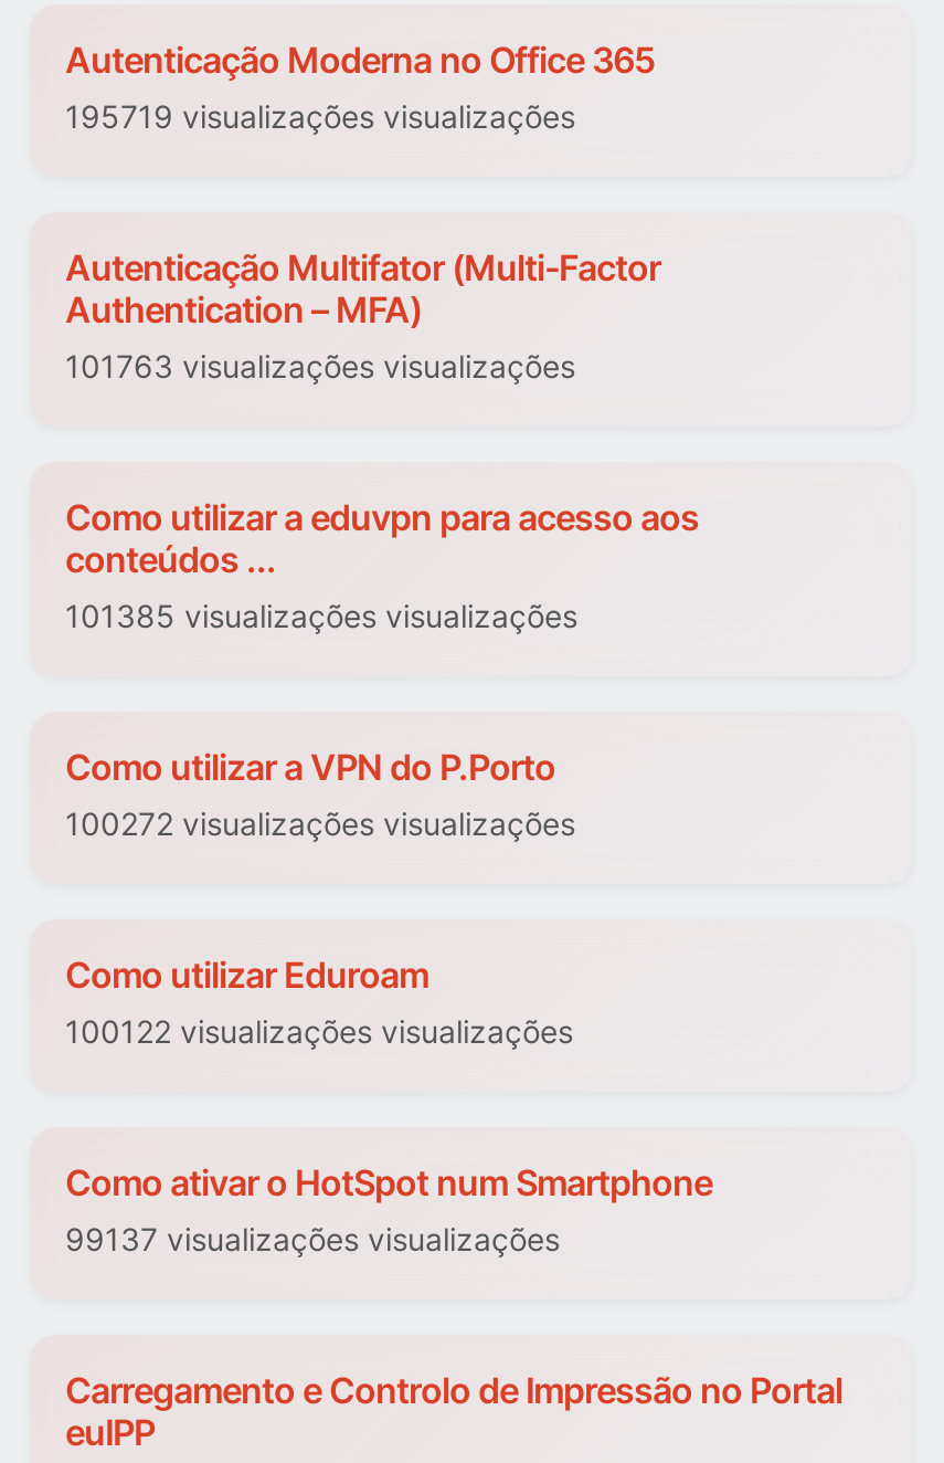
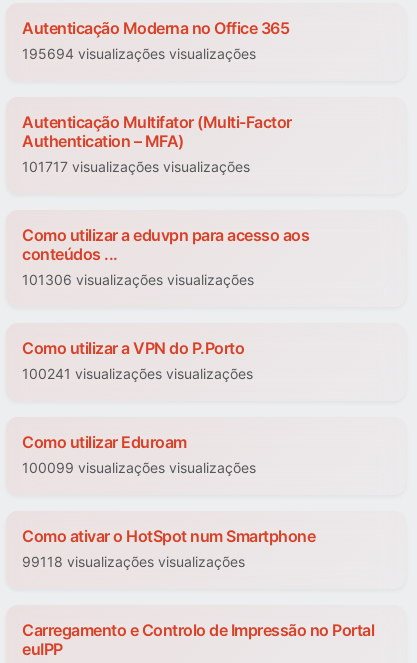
- 195719 visualizações visualizações
+ 195694 visualizações visualizações

- 101763 visualizações visualizações
+ 101717 visualizações visualizações

- 101385 visualizações visualizações
+ 101306 visualizações visualizações

- 100272 visualizações visualizações
+ 100241 visualizações visualizações

- 100122 visualizações visualizações
+ 100099 visualizações visualizações

- 99137 visualizações visualizações
+ 99118 visualizações visualizações
